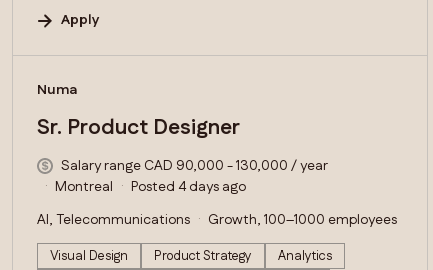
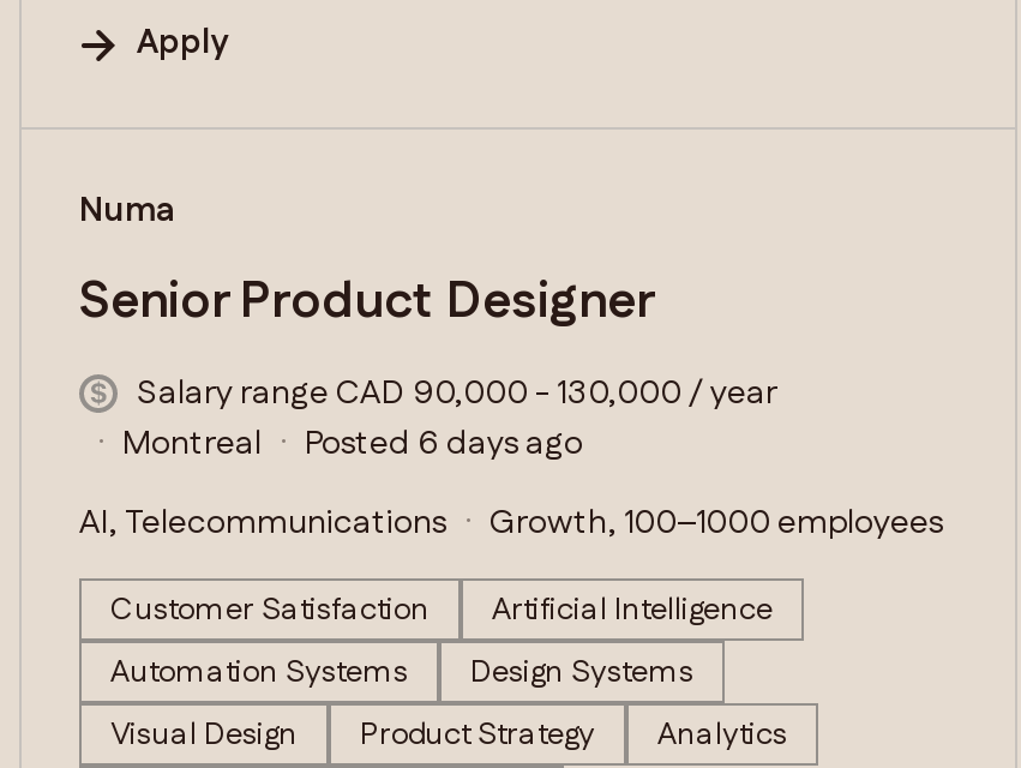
- Sr. Product Designer
+ Senior Product Designer

- Posted 4 days ago
+ Posted 6 days ago

+ Customer Satisfaction
+ Artificial Intelligence
+ Automation Systems
+ Design Systems
